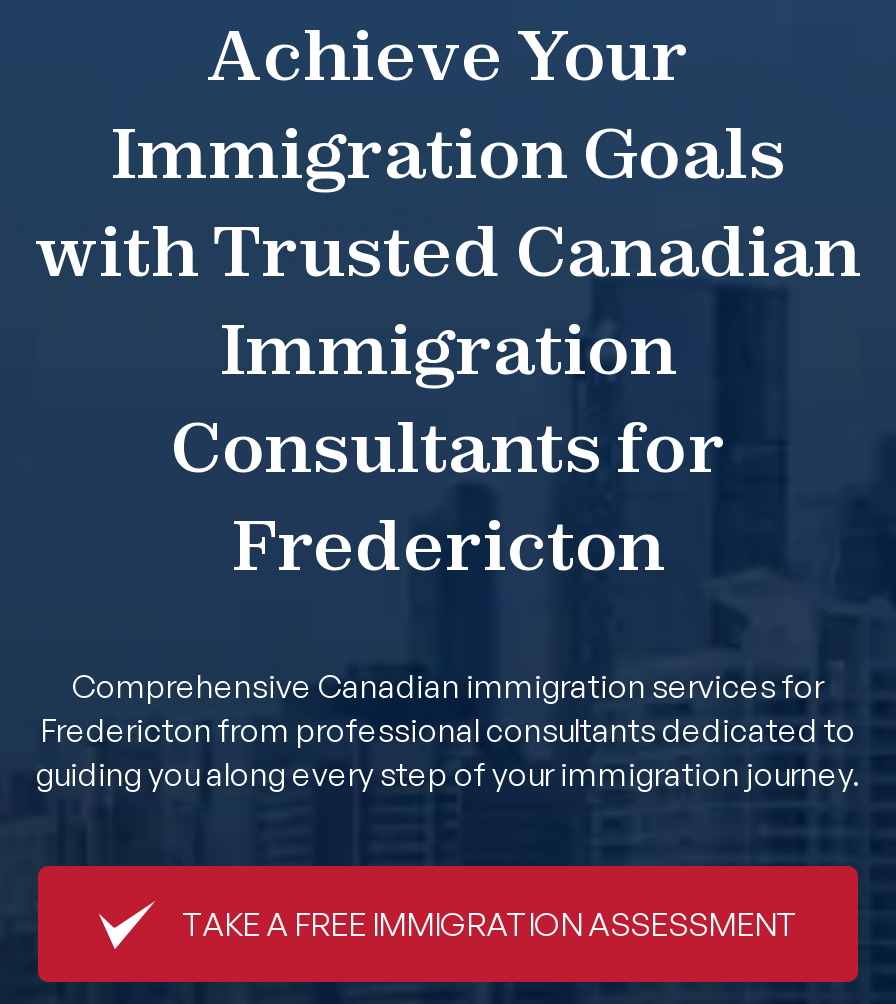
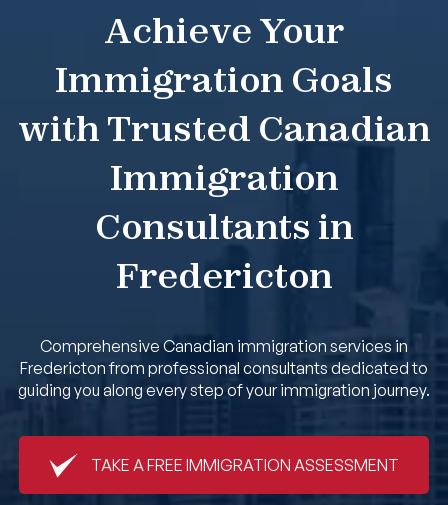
- Consultants for
+ Consultants in

- Comprehensive Canadian immigration services for
+ Comprehensive Canadian immigration services in
